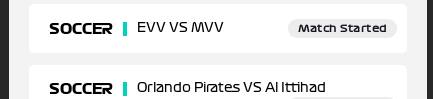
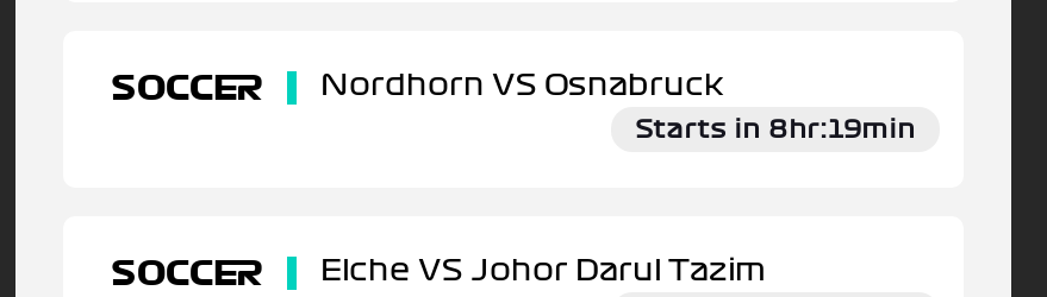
- EVV VS MVV
- Match Started
+ Nordhorn VS Osnabruck
+ Starts in 8hr:19min

- Orlando Pirates VS Al Ittihad
+ Elche VS Johor Darul Tazim
